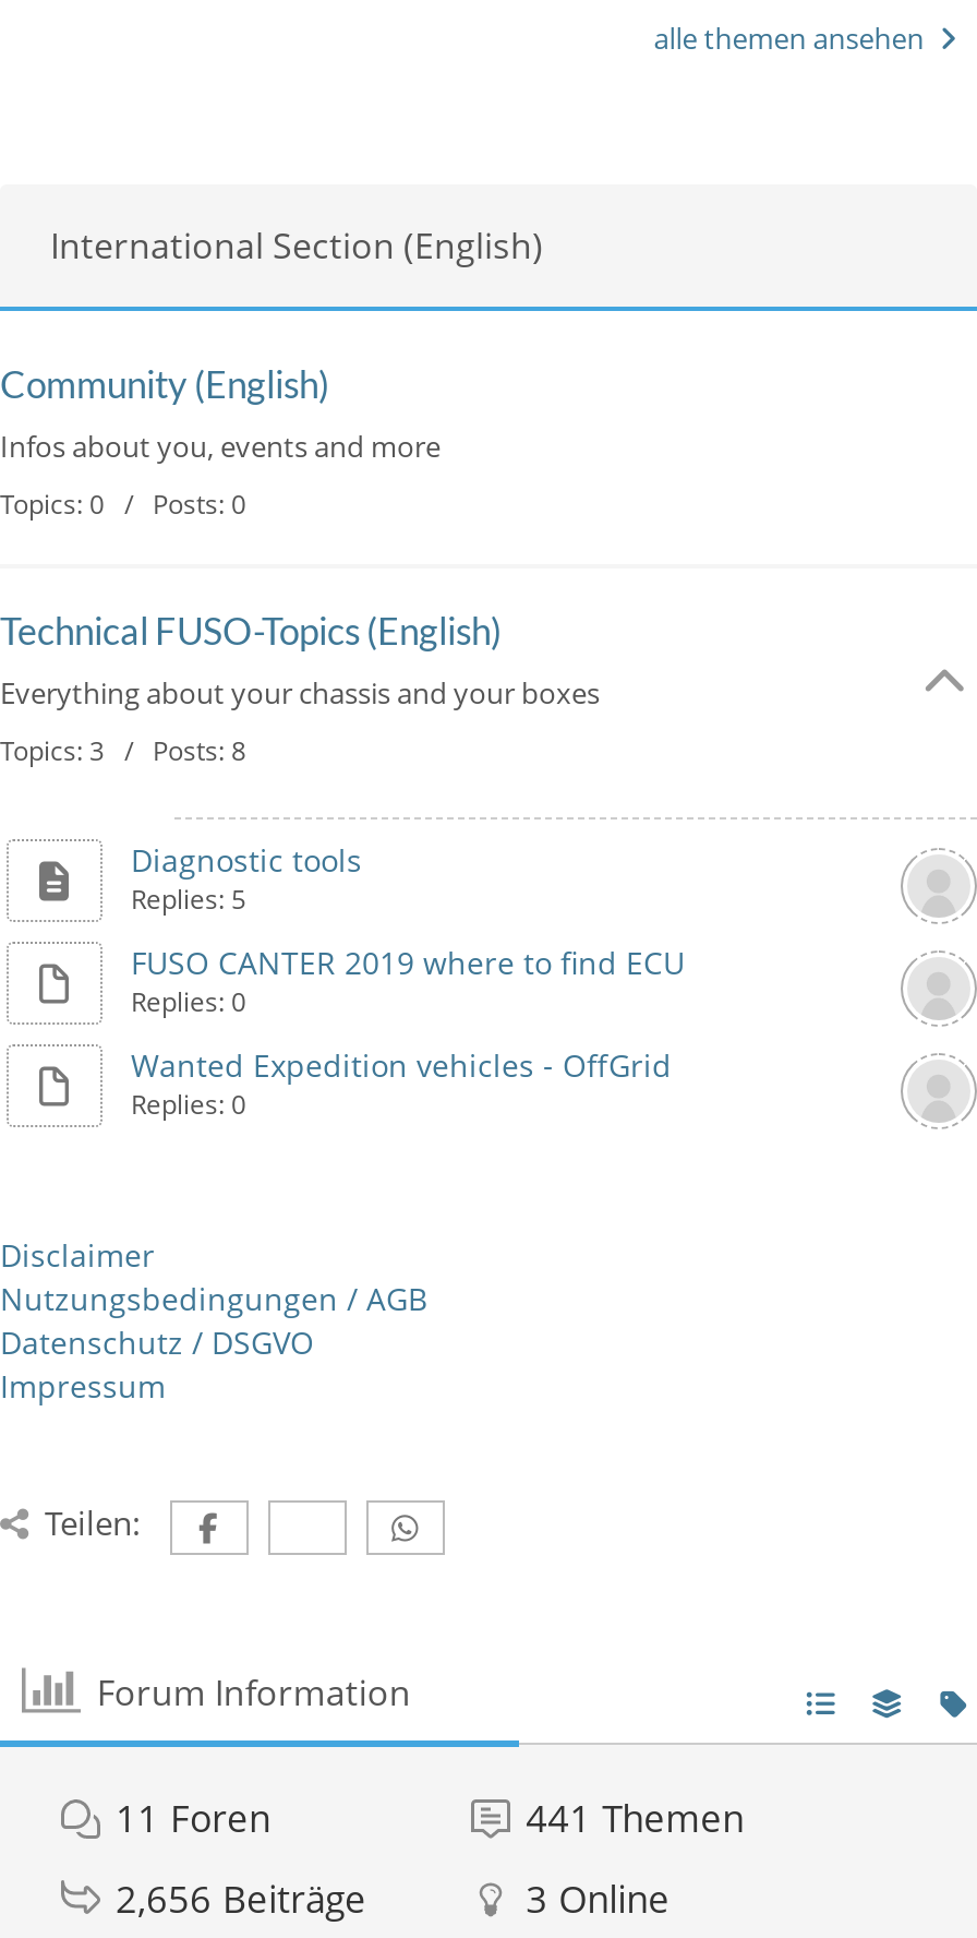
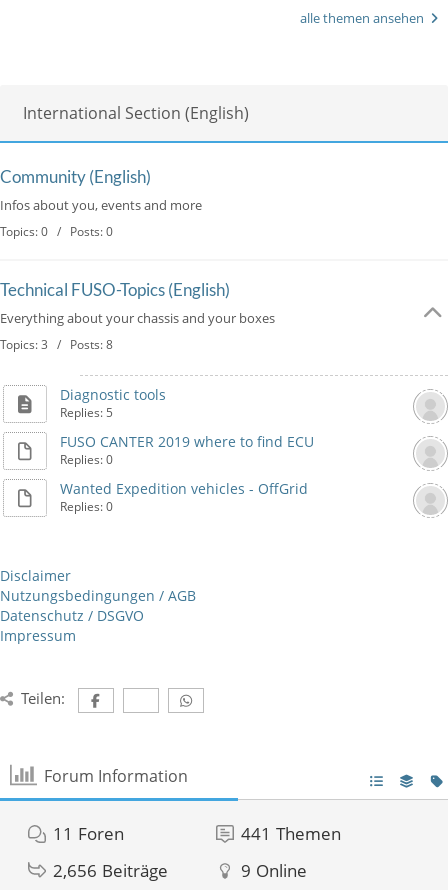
- 3 Online
+ 9 Online
